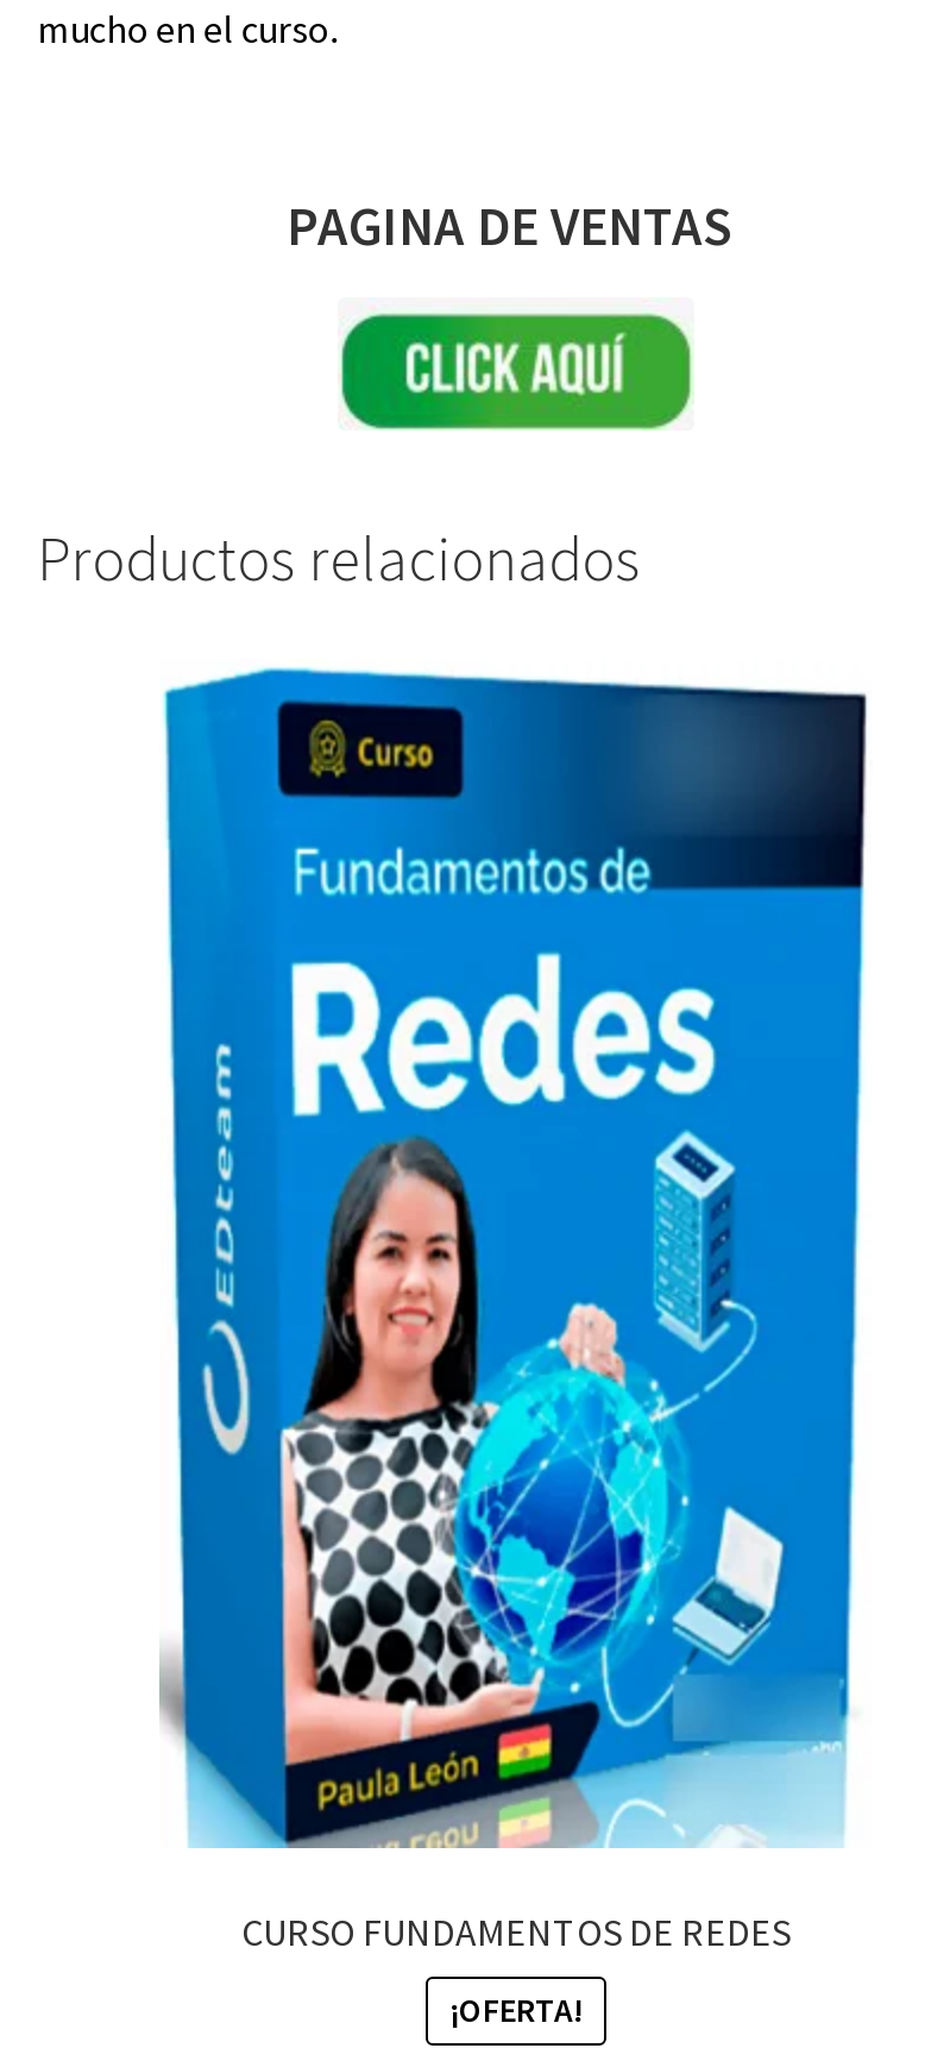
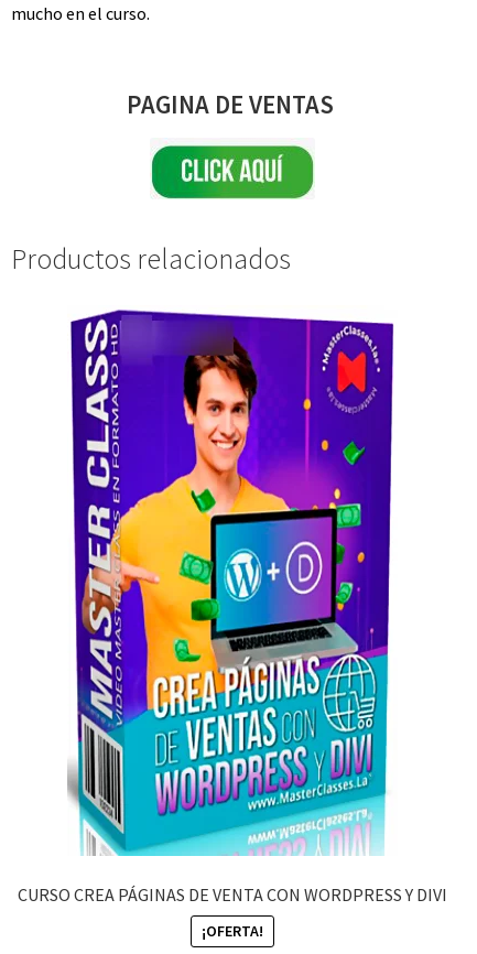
- [image]
- CURSO FUNDAMENTOS DE REDES
+ [image]
+ CURSO CREA PÁGINAS DE VENTA CON WORDPRESS Y DIVI
